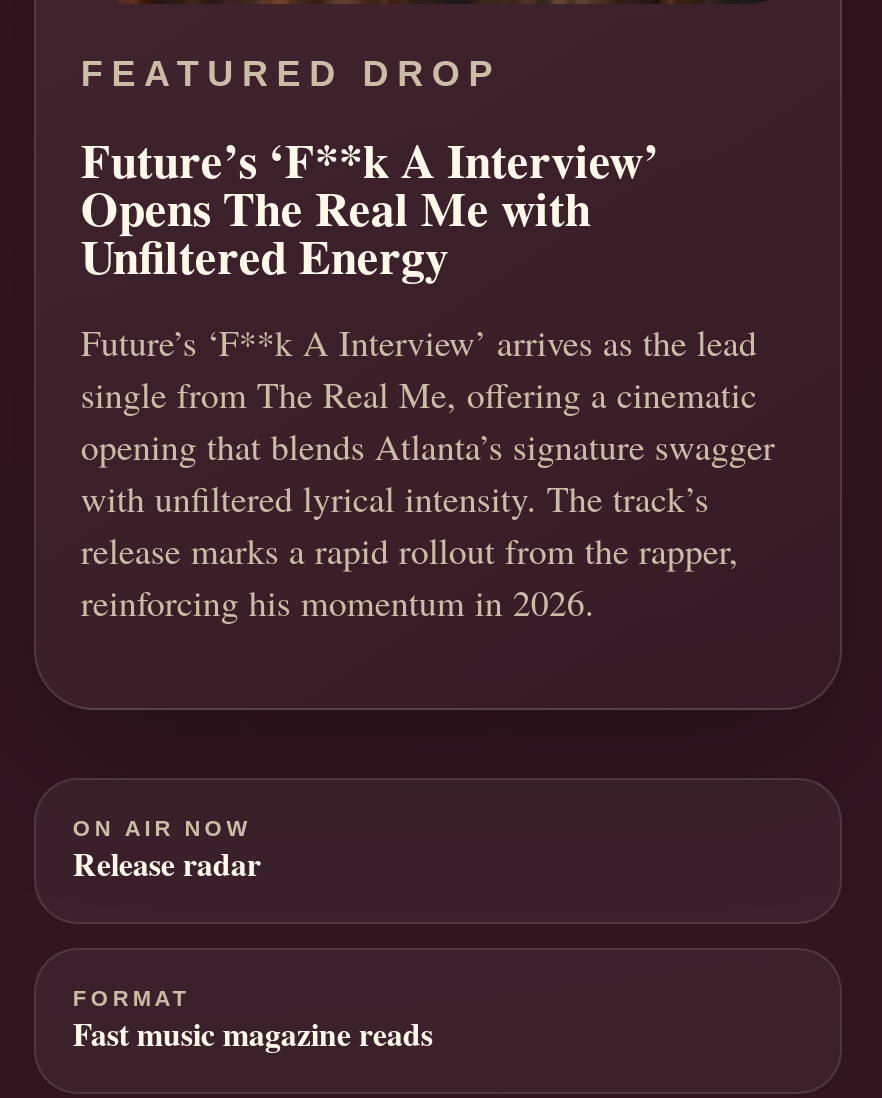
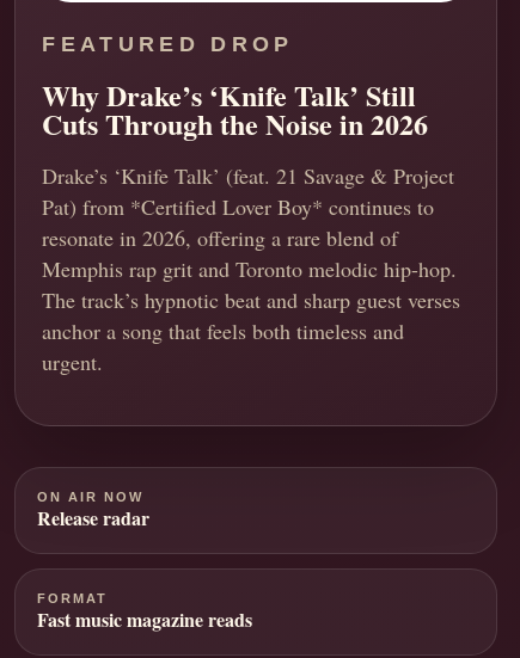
- Future’s ‘F**k A Interview’
- Opens The Real Me with
- Unfiltered Energy
- Future’s ‘F**k A Interview’ arrives as the lead
- single from The Real Me, offering a cinematic
- opening that blends Atlanta’s signature swagger
- with unfiltered lyrical intensity. The track’s
- release marks a rapid rollout from the rapper,
- reinforcing his momentum in 2026.
+ Why Drake’s ‘Knife Talk’ Still
+ Cuts Through the Noise in 2026
+ Drake’s ‘Knife Talk’ (feat. 21 Savage & Project
+ Pat) from *Certified Lover Boy* continues to
+ resonate in 2026, offering a rare blend of
+ Memphis rap grit and Toronto melodic hip-hop.
+ The track’s hypnotic beat and sharp guest verses
+ anchor a song that feels both timeless and
+ urgent.
